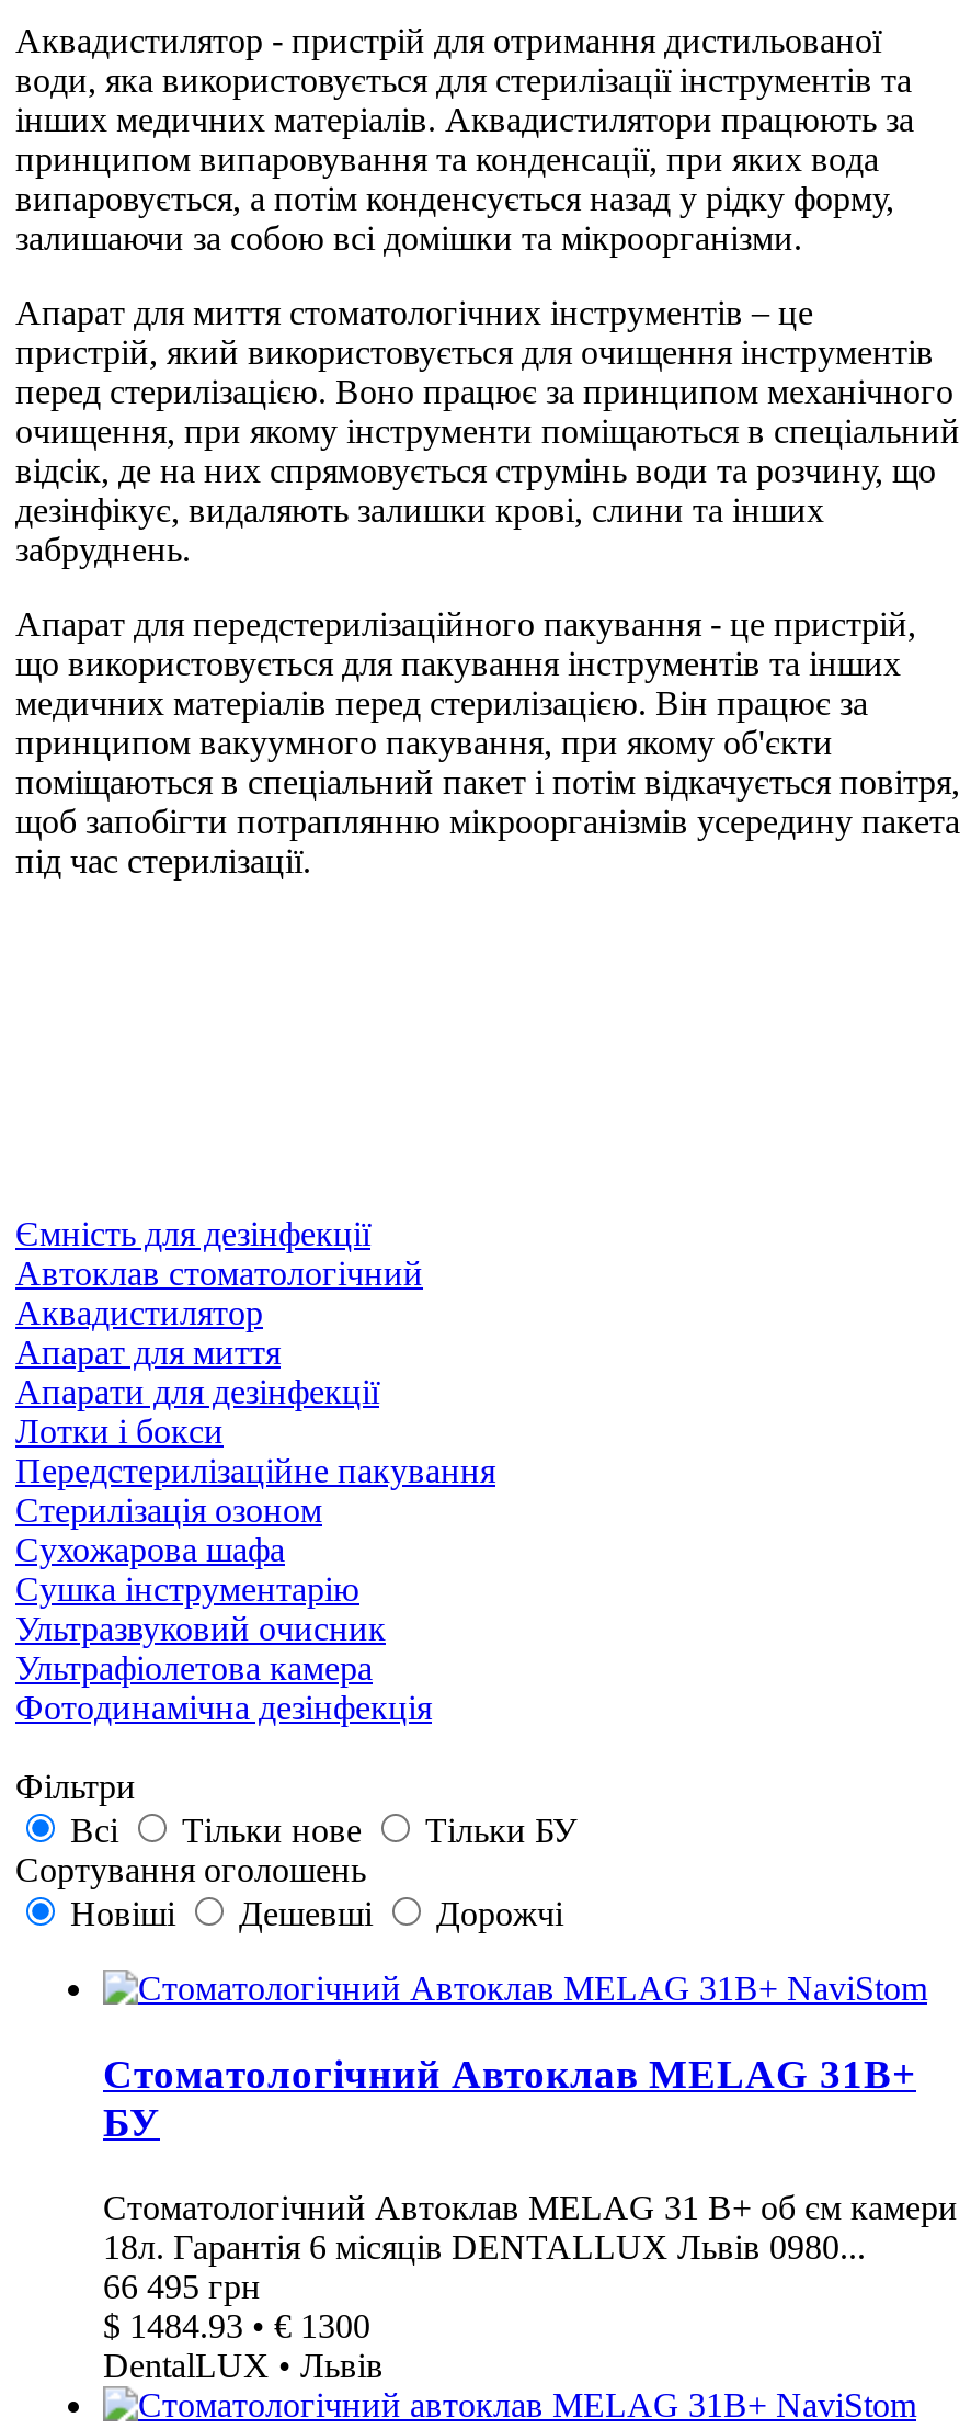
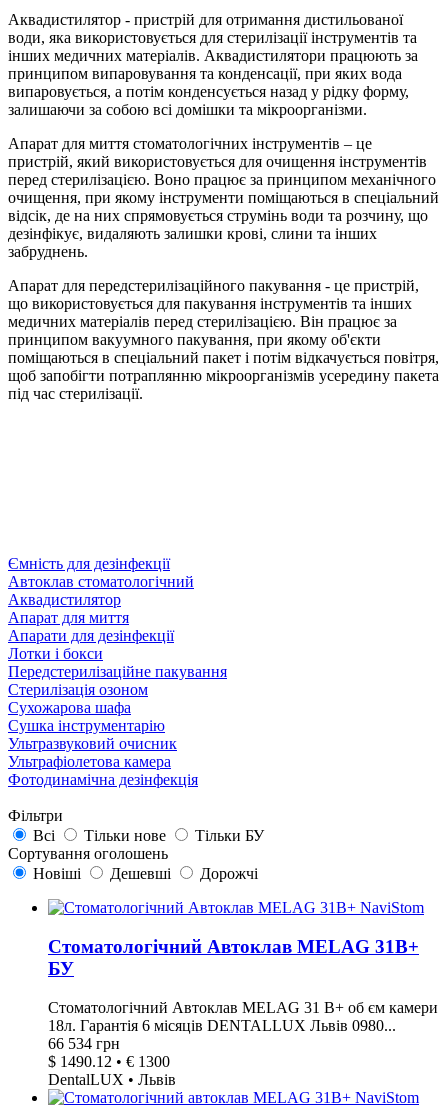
- 66 495 грн
+ 66 534 грн

- $ 1484.93 • € 1300
+ $ 1490.12 • € 1300
